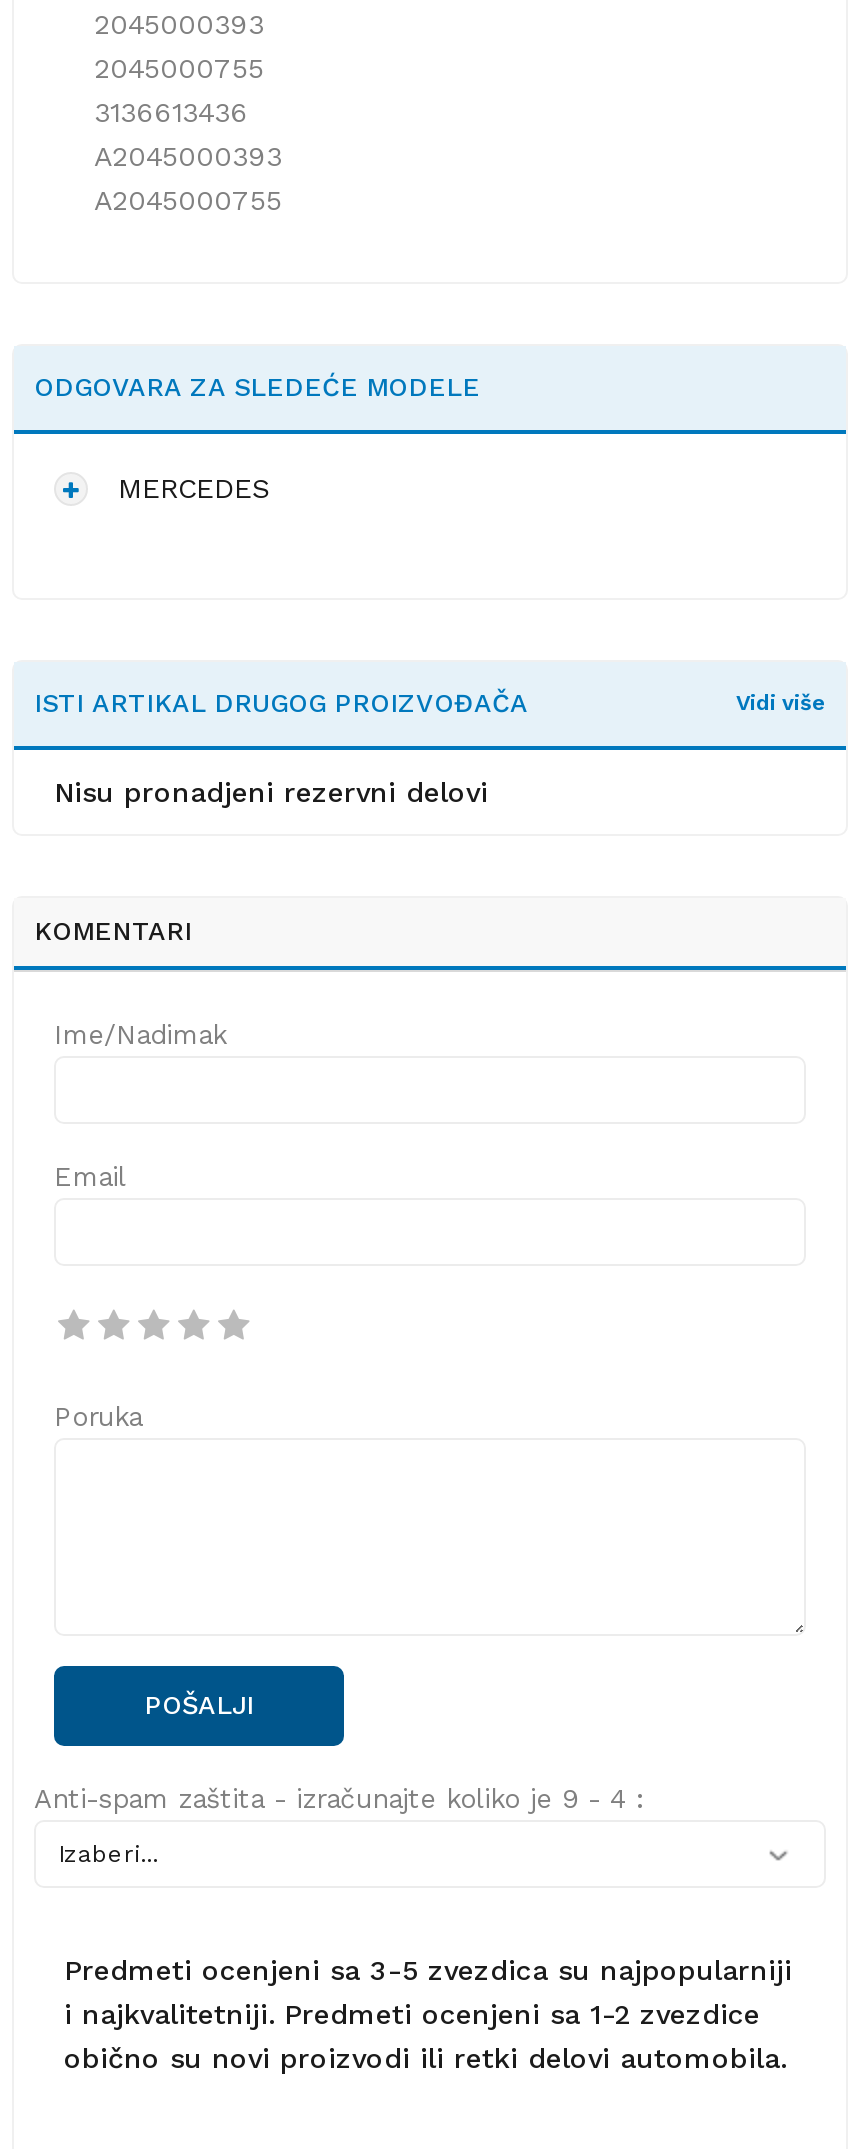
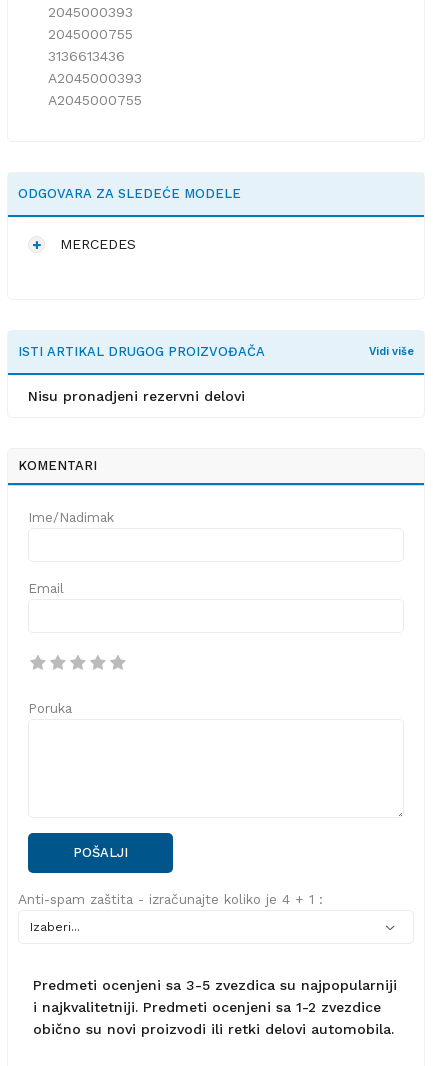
- Anti-spam zaštita - izračunajte koliko je 9 - 4 :
+ Anti-spam zaštita - izračunajte koliko je 4 + 1 :
